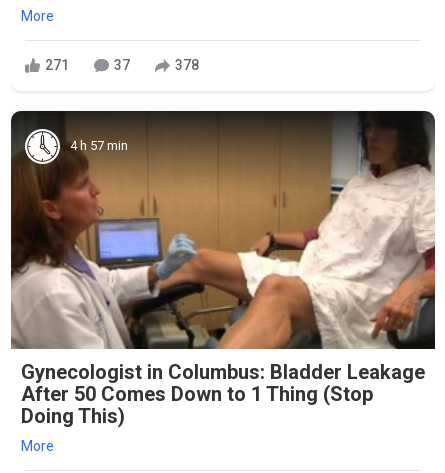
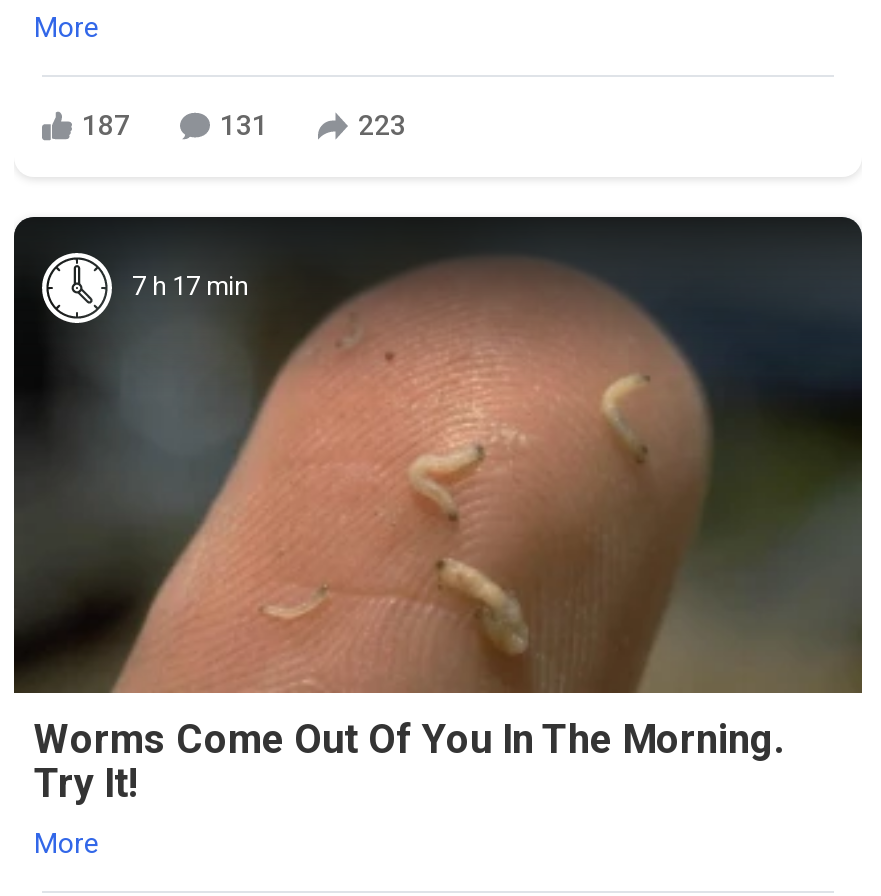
- 271
- 37
- 378
+ 187
+ 131
+ 223

- [image]
- 4 h 57 min
+ [image]
+ 7 h 17 min

- Gynecologist in Columbus: Bladder Leakage
- After 50 Comes Down to 1 Thing (Stop
- Doing This)
+ Worms Come Out Of You In The Morning.
+ Try It!
